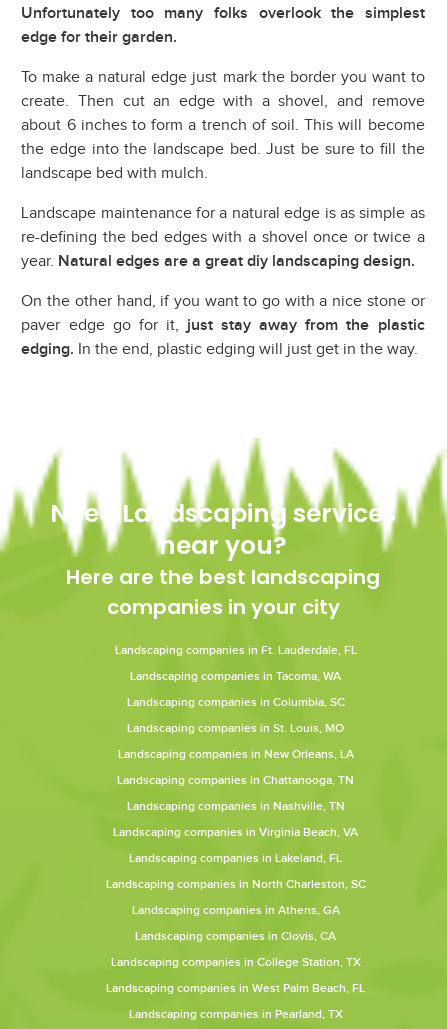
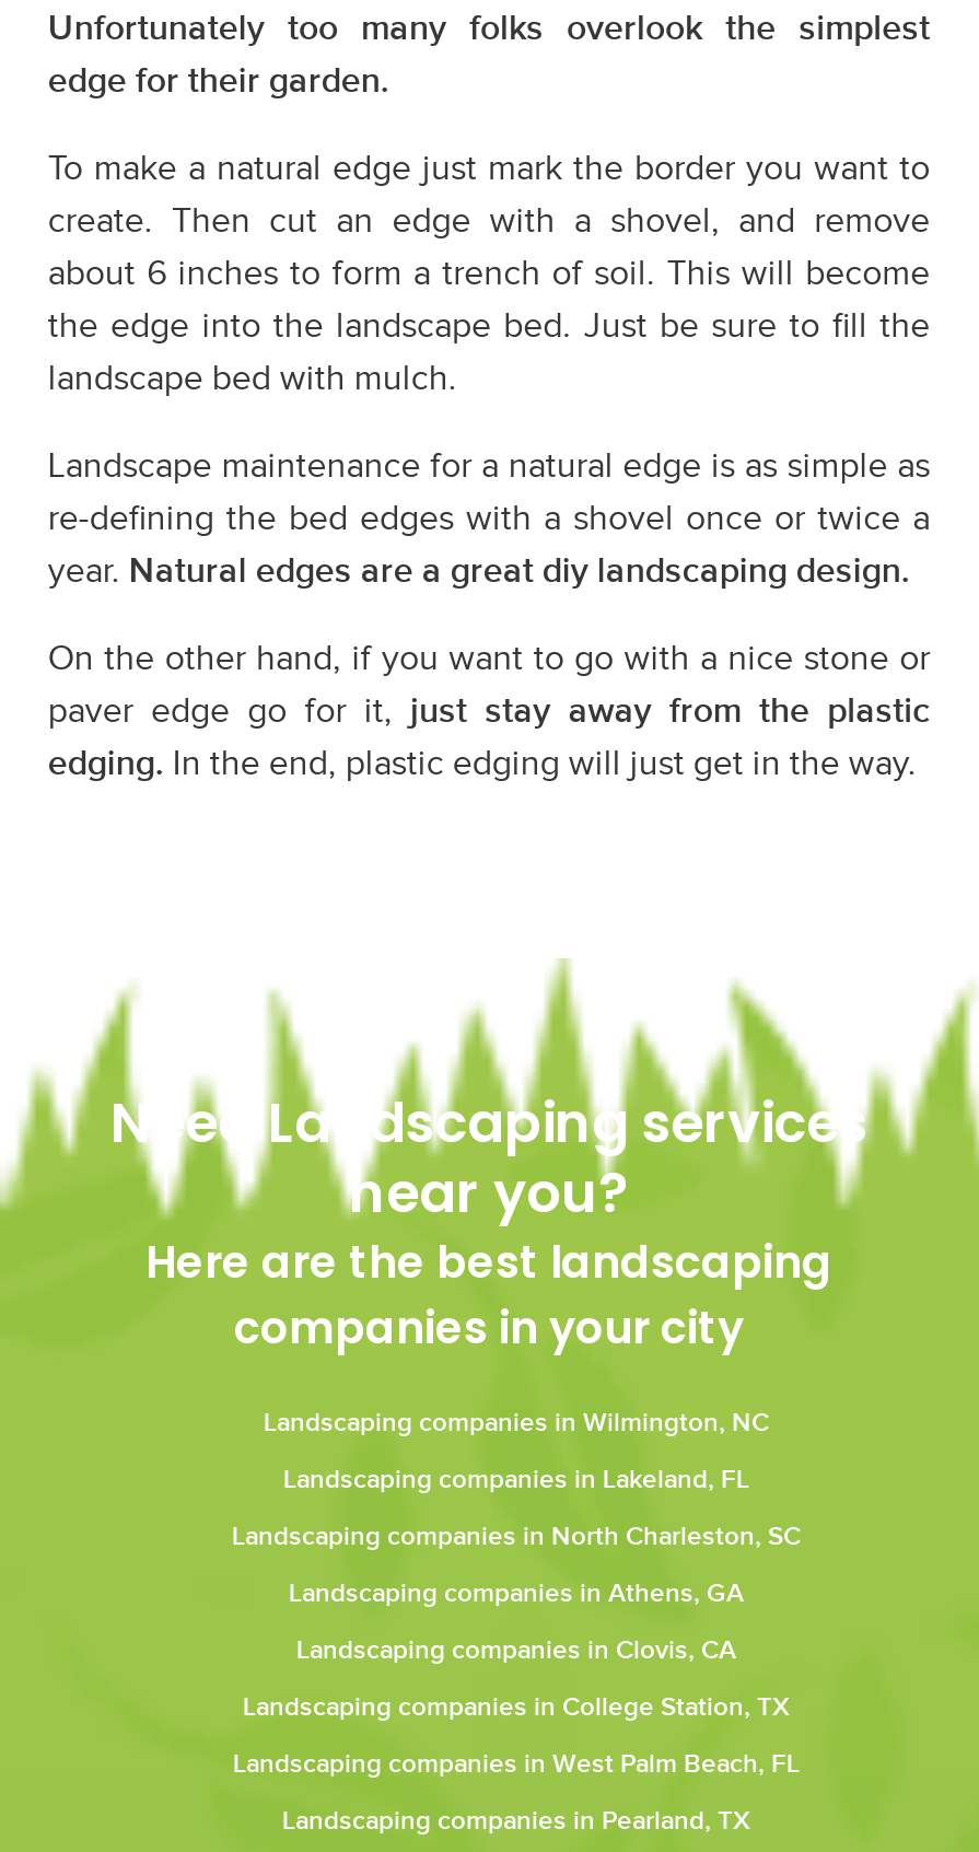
- Landscaping companies in Ft. Lauderdale, FL
- Landscaping companies in Tacoma, WA
- Landscaping companies in Columbia, SC
- Landscaping companies in St. Louis, MO
- Landscaping companies in New Orleans, LA
- Landscaping companies in Chattanooga, TN
- Landscaping companies in Nashville, TN
- Landscaping companies in Virginia Beach, VA
+ Landscaping companies in Wilmington, NC
